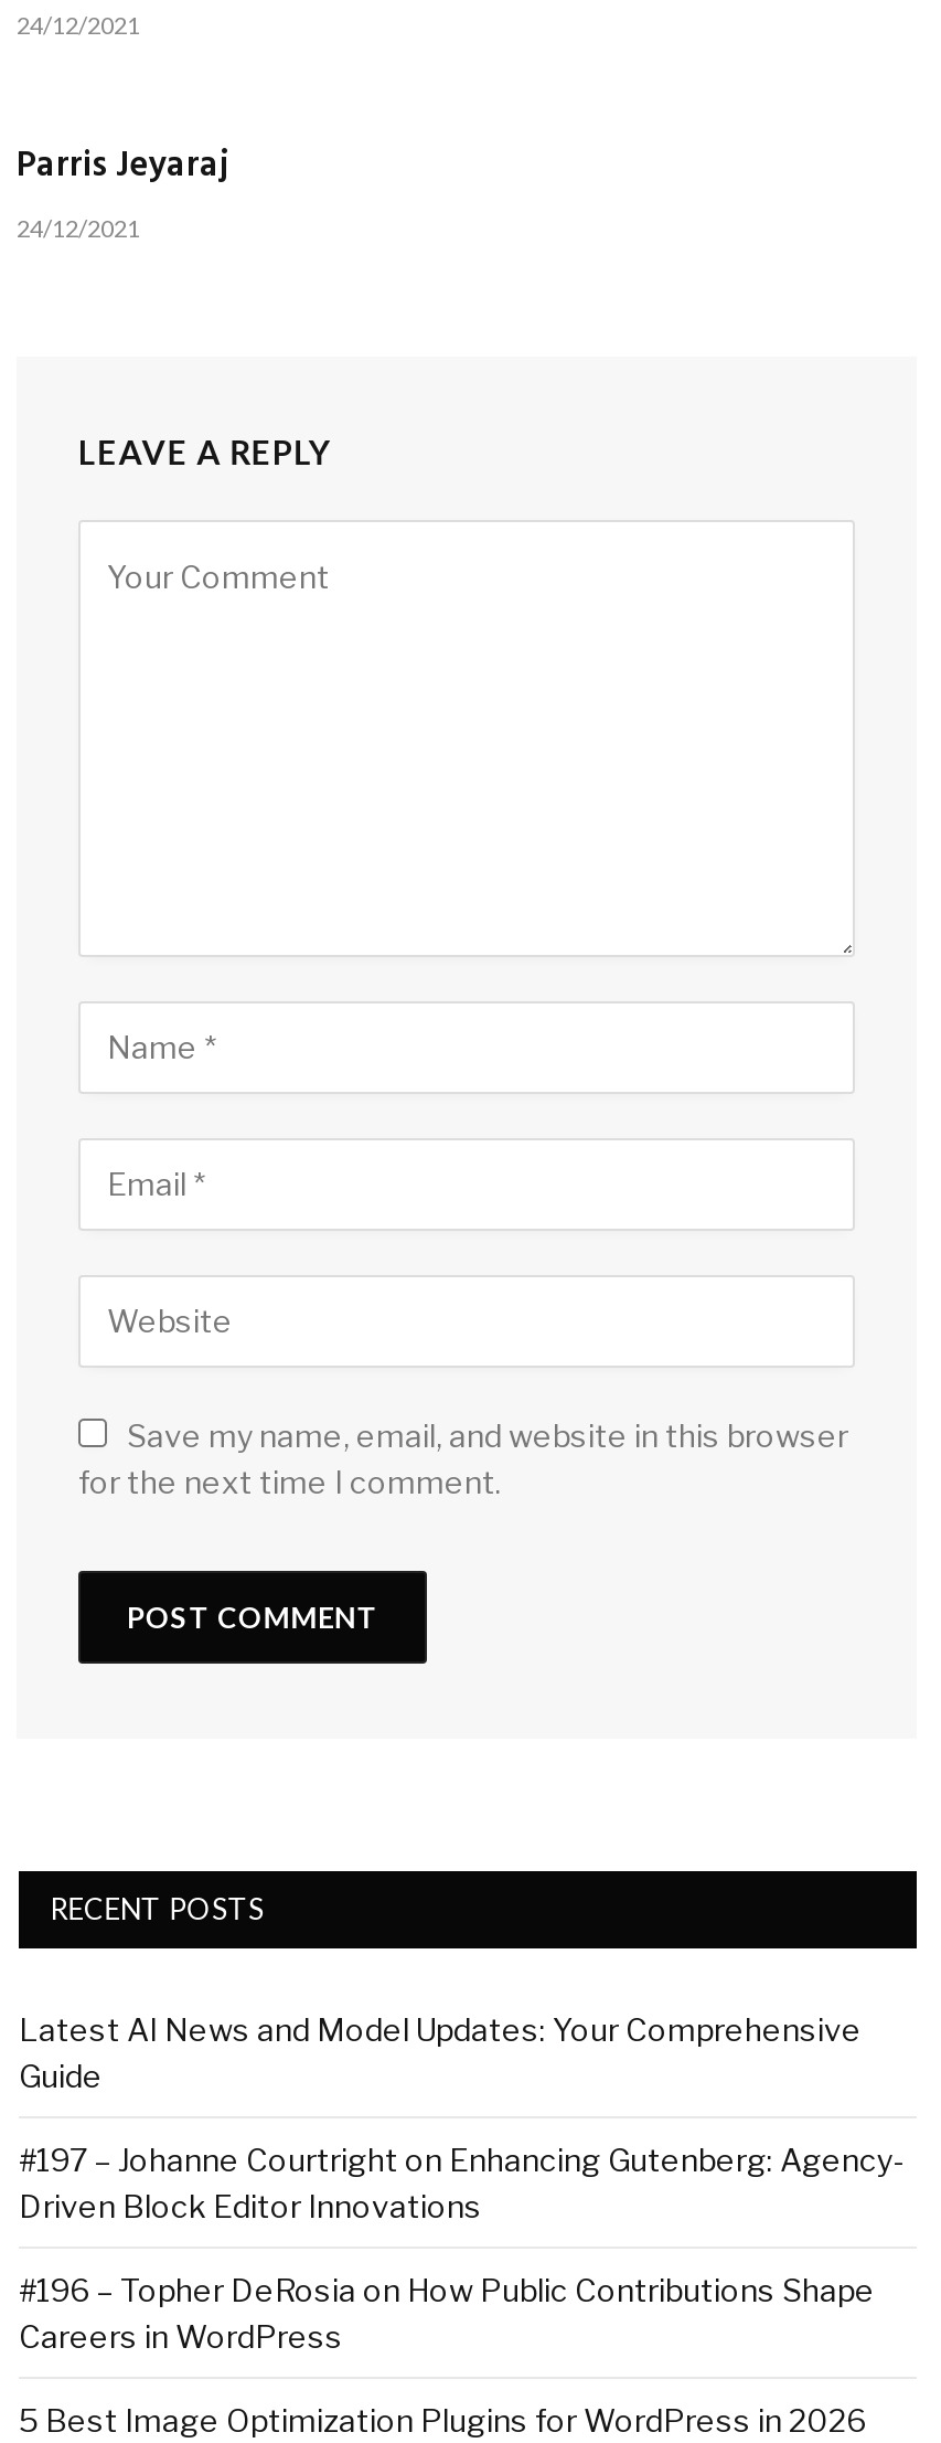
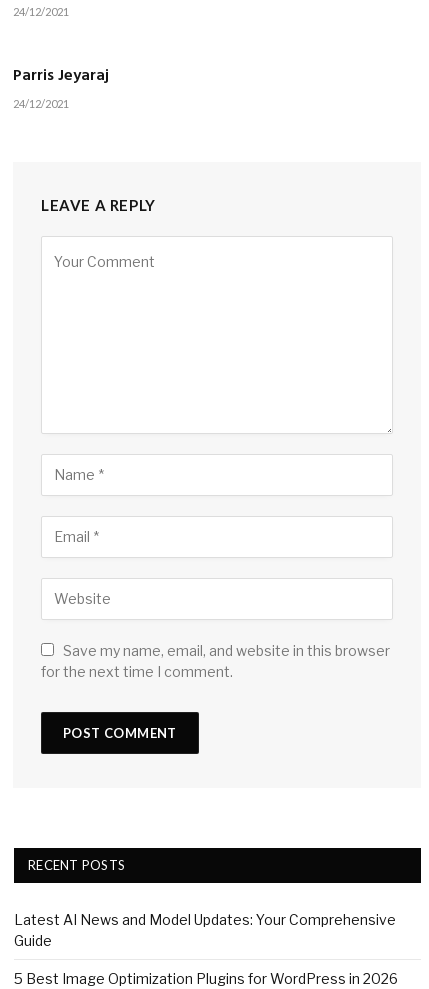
- #197 – Johanne Courtright on Enhancing Gutenberg: Agency-
- Driven Block Editor Innovations
- #196 – Topher DeRosia on How Public Contributions Shape
- Careers in WordPress
